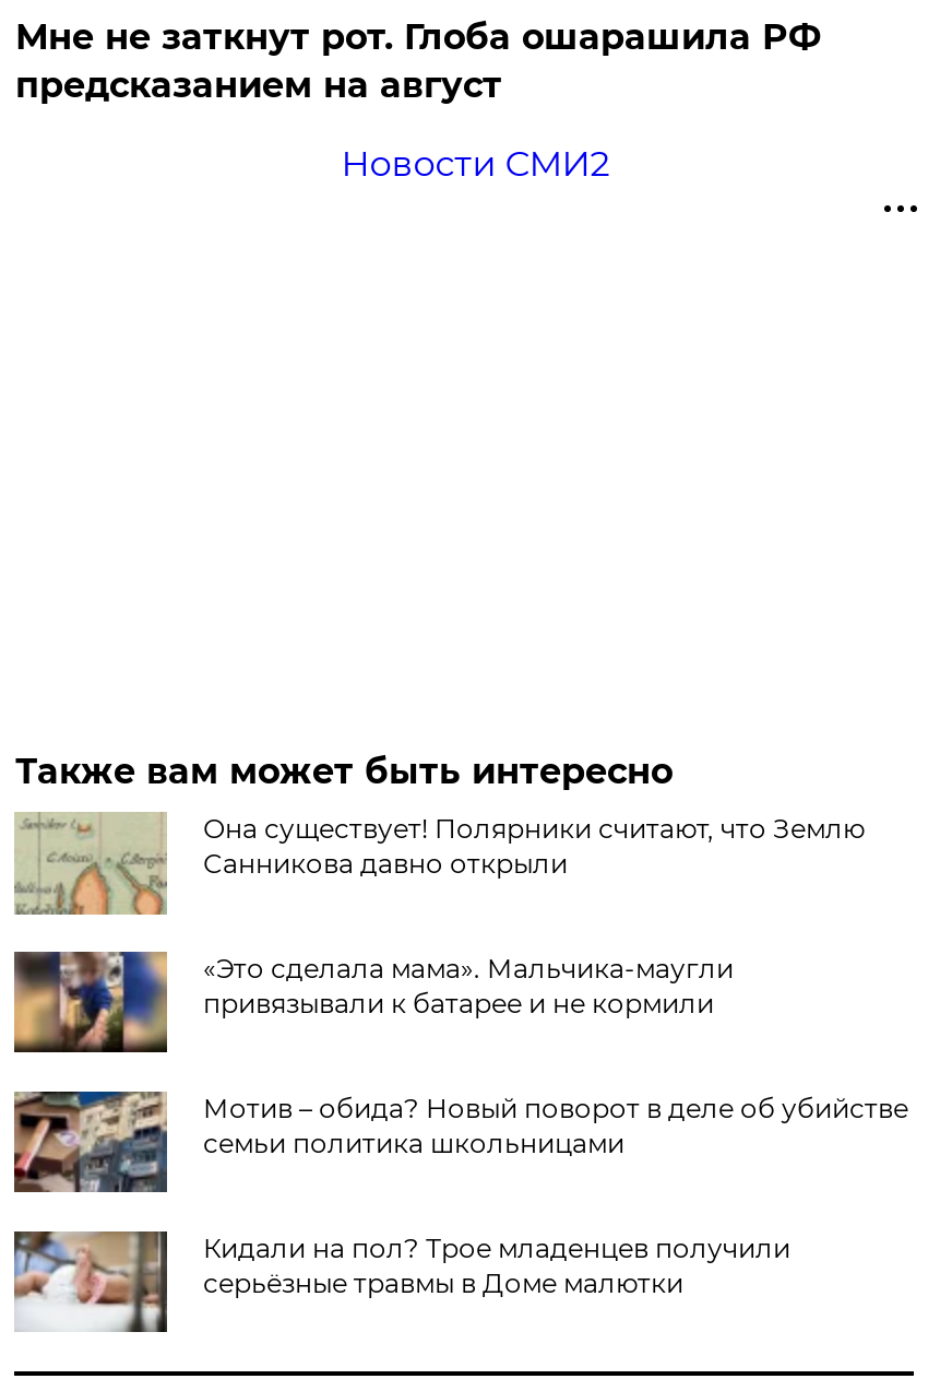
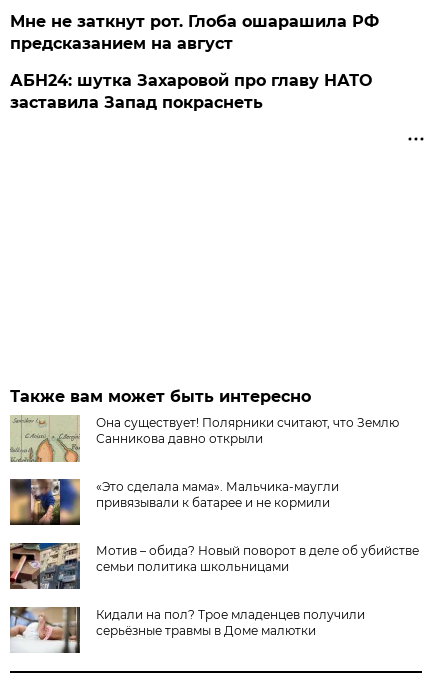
- Новости СМИ2
+ АБН24: шутка Захаровой про главу НАТО
+ заставила Запад покраснеть
